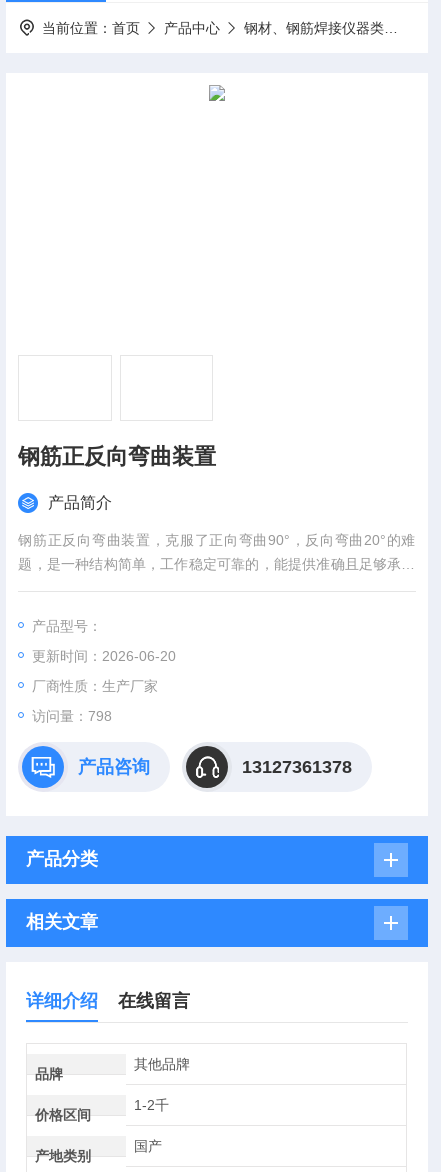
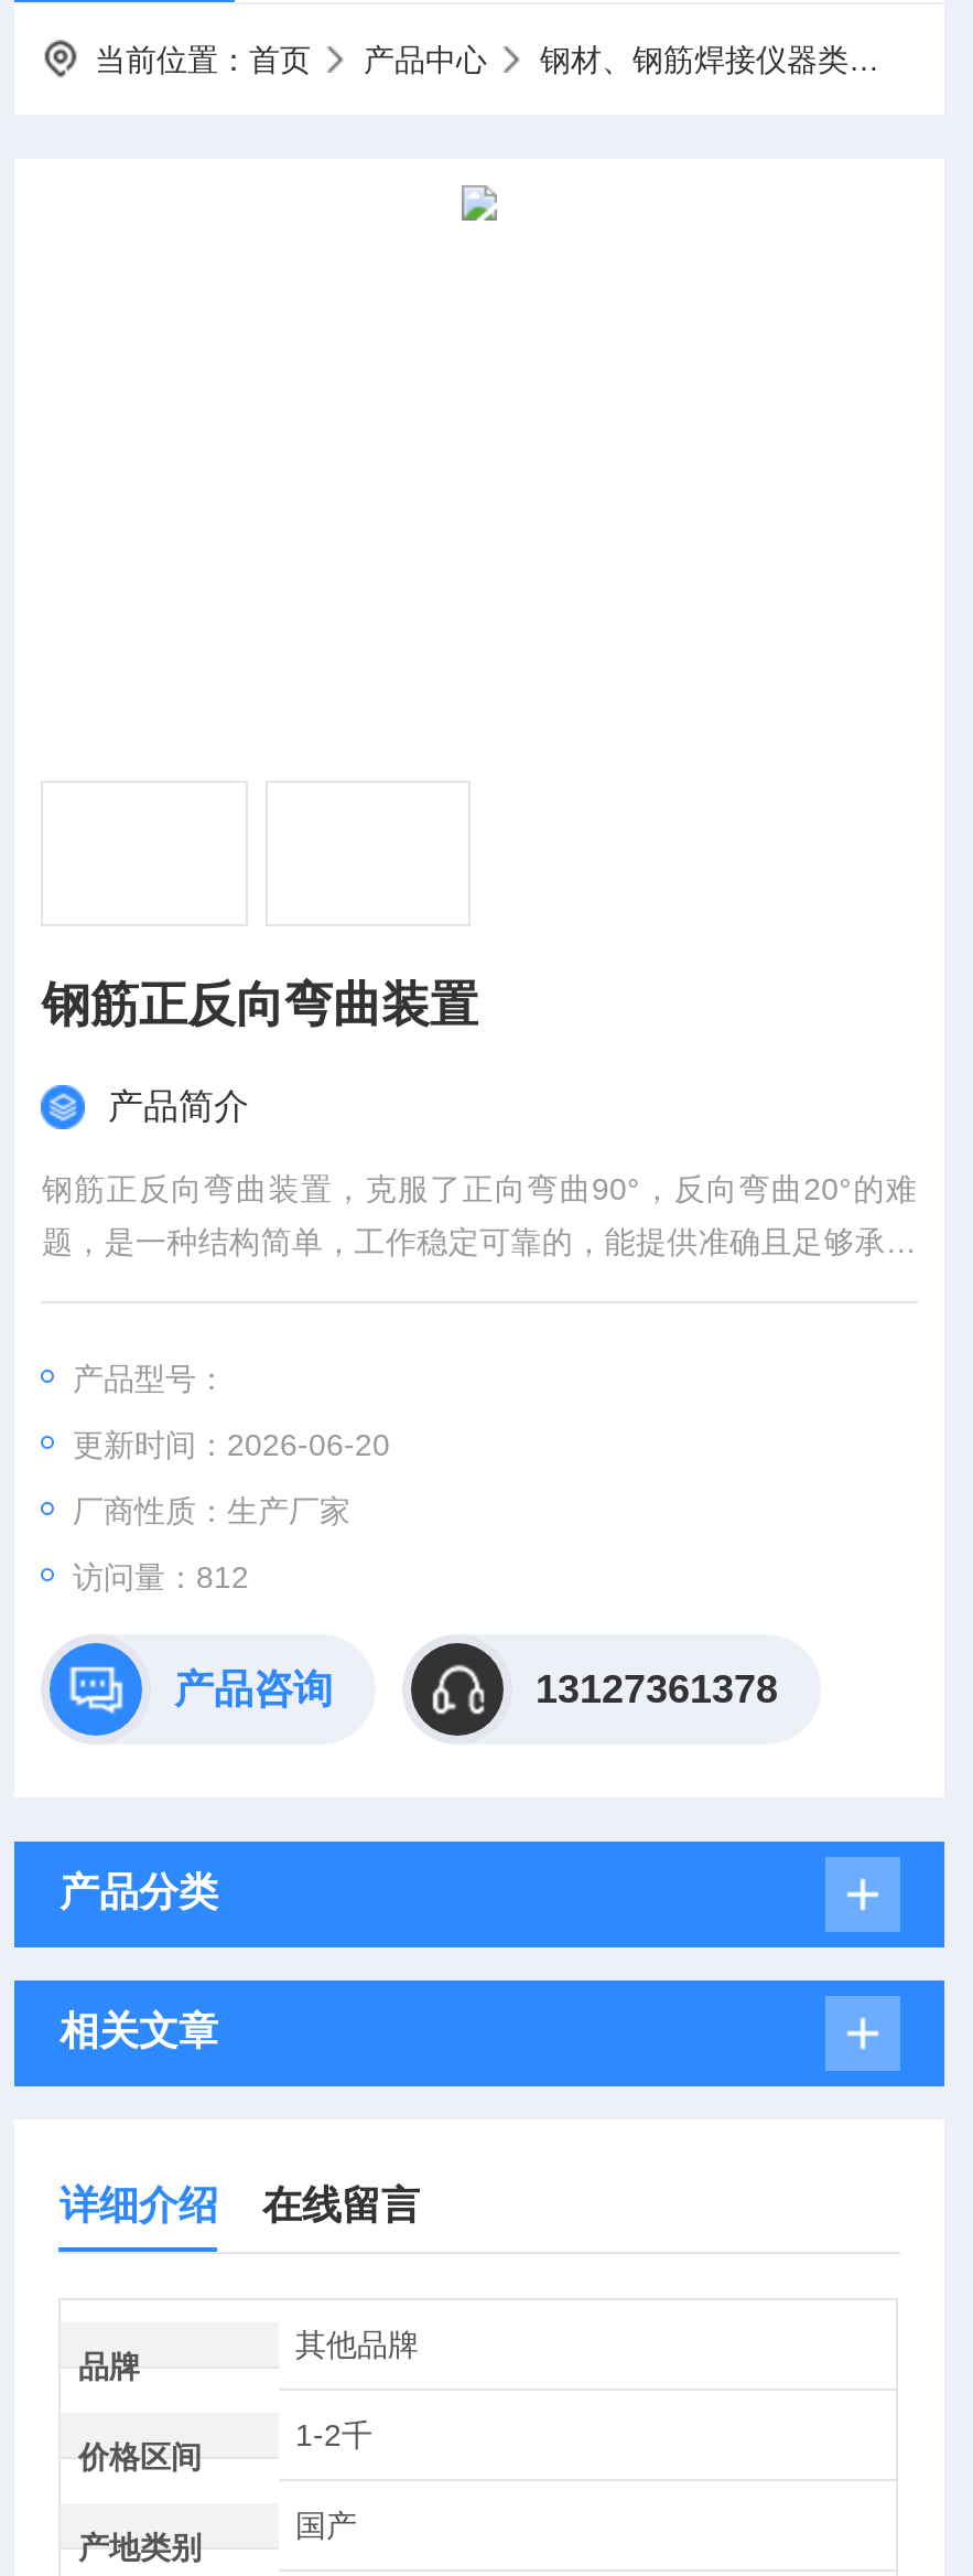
- 访问量：798
+ 访问量：812
